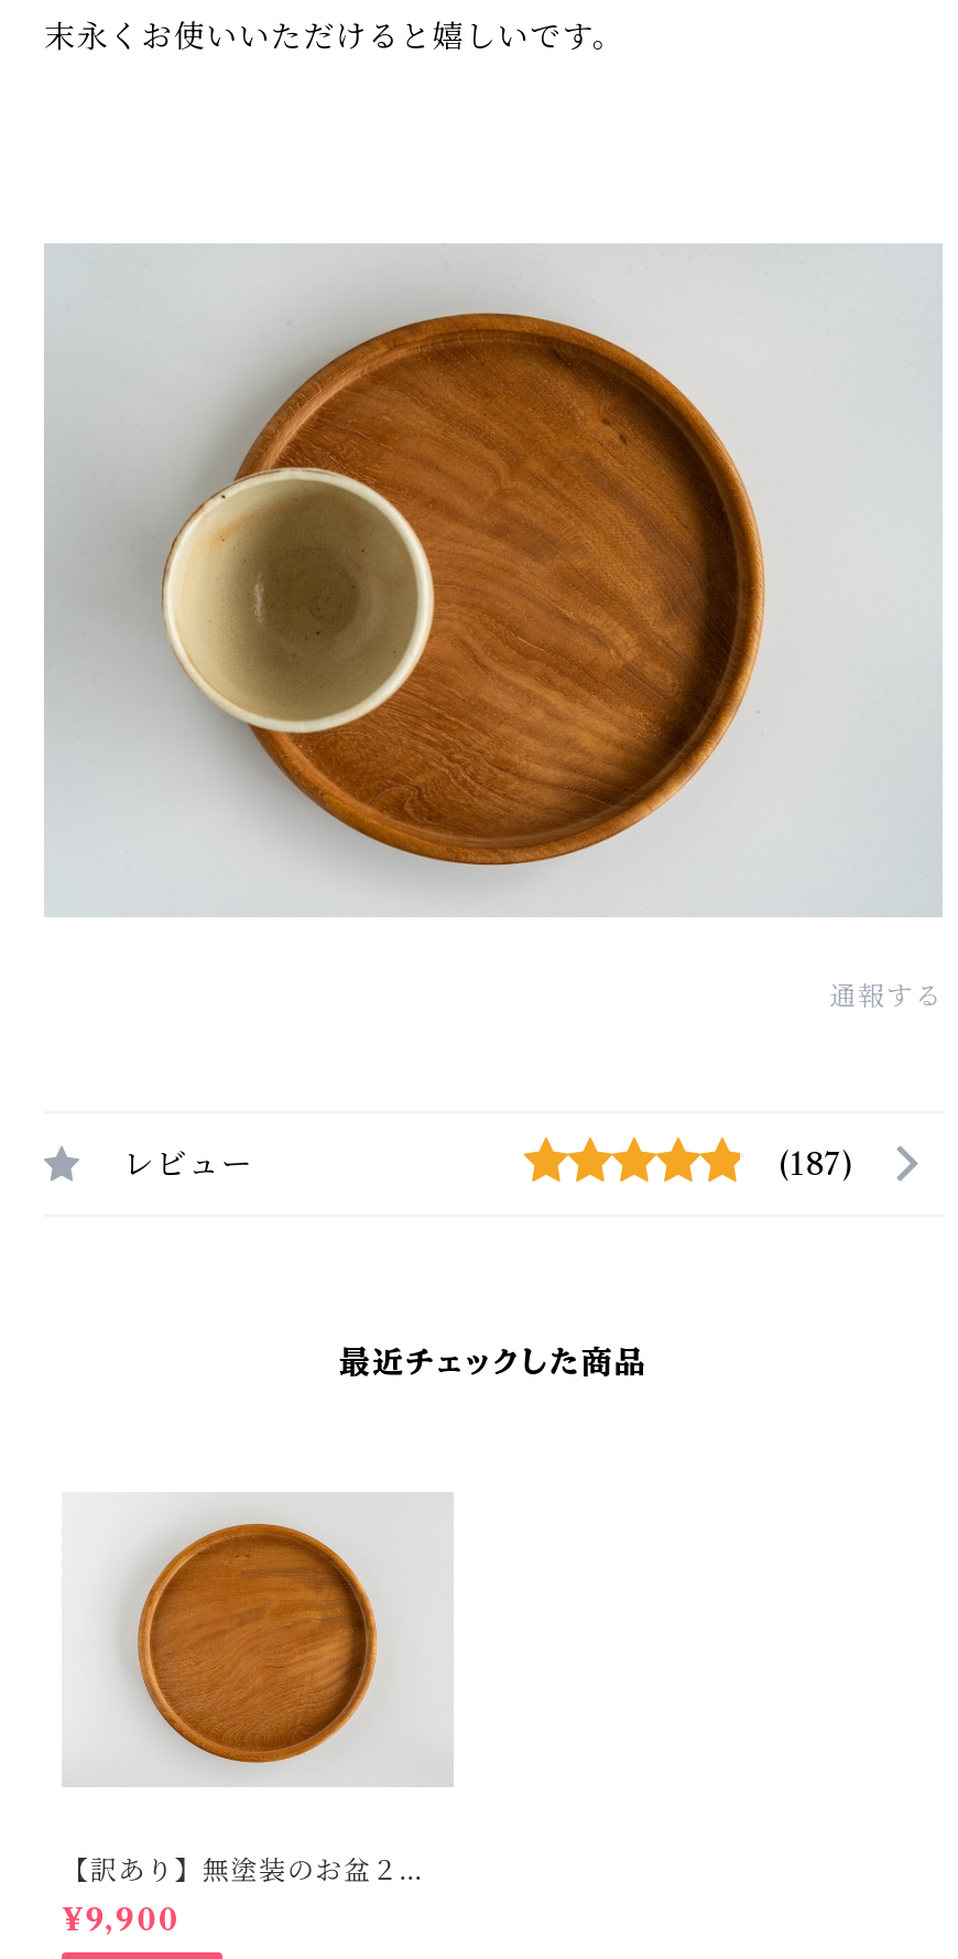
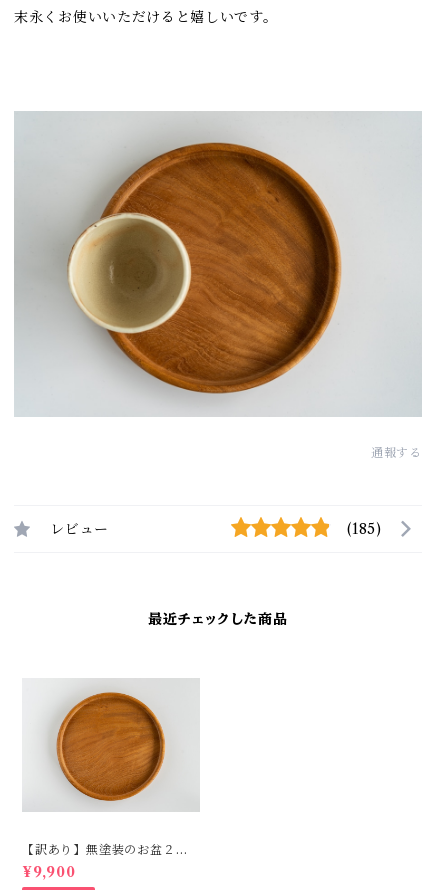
- (187)
+ (185)
